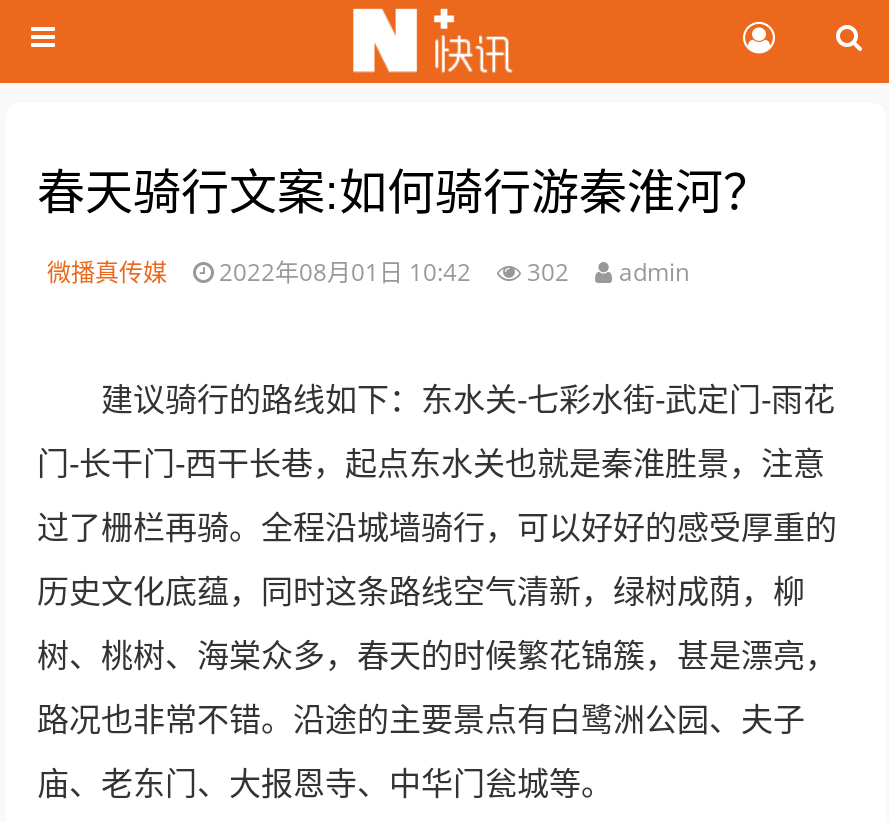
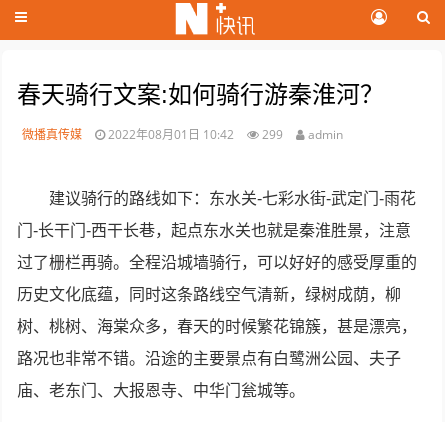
- 微播真传媒 2022年08月01日 10:42 302 admin
+ 微播真传媒 2022年08月01日 10:42 299 admin
